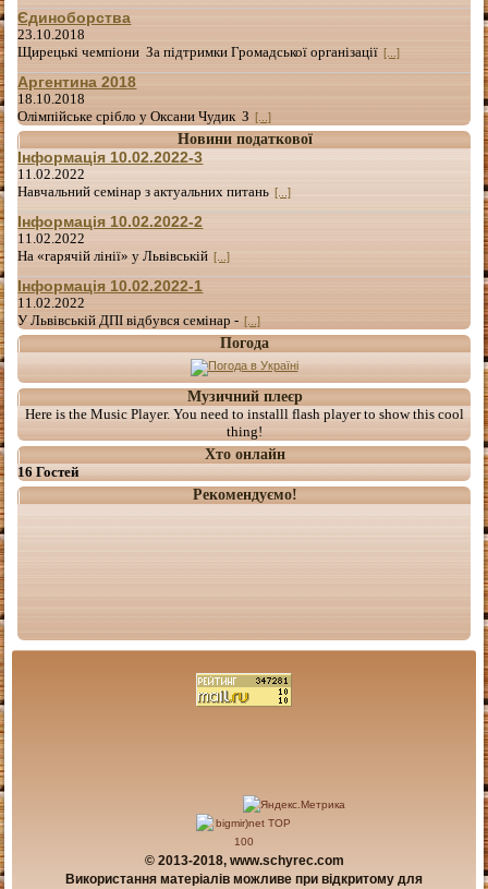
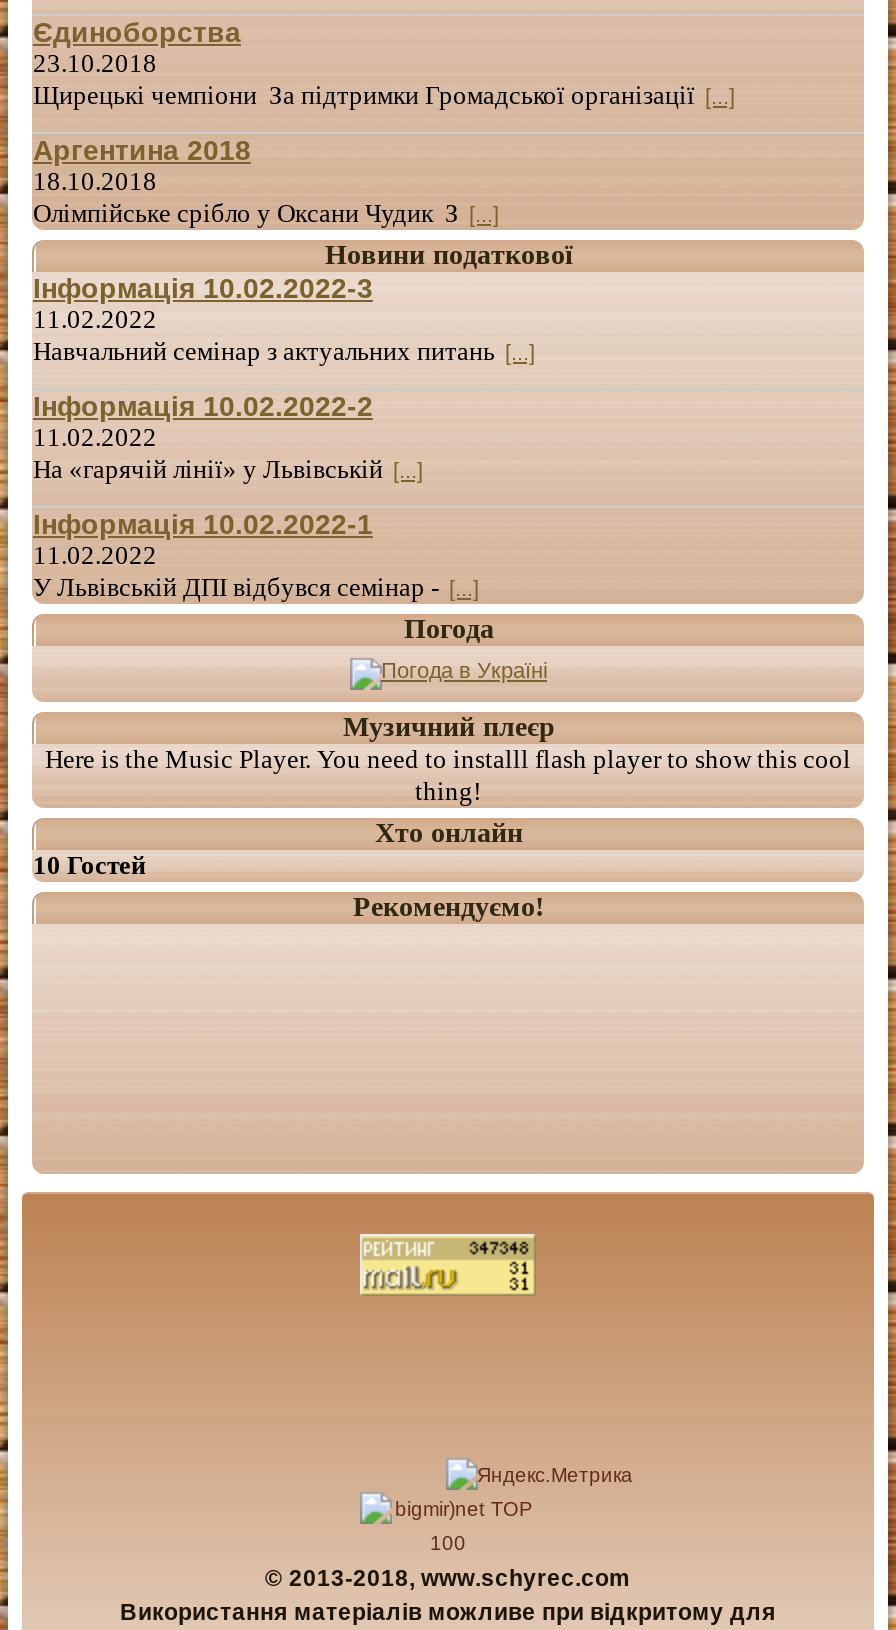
- 16 Гостей
+ 10 Гостей
